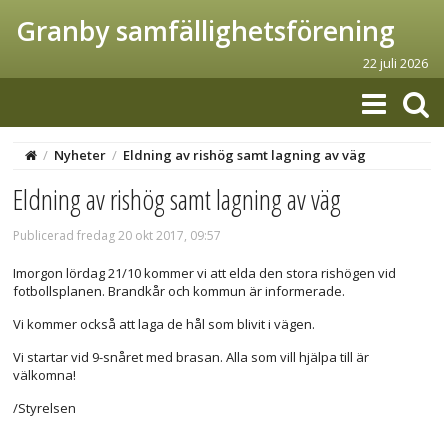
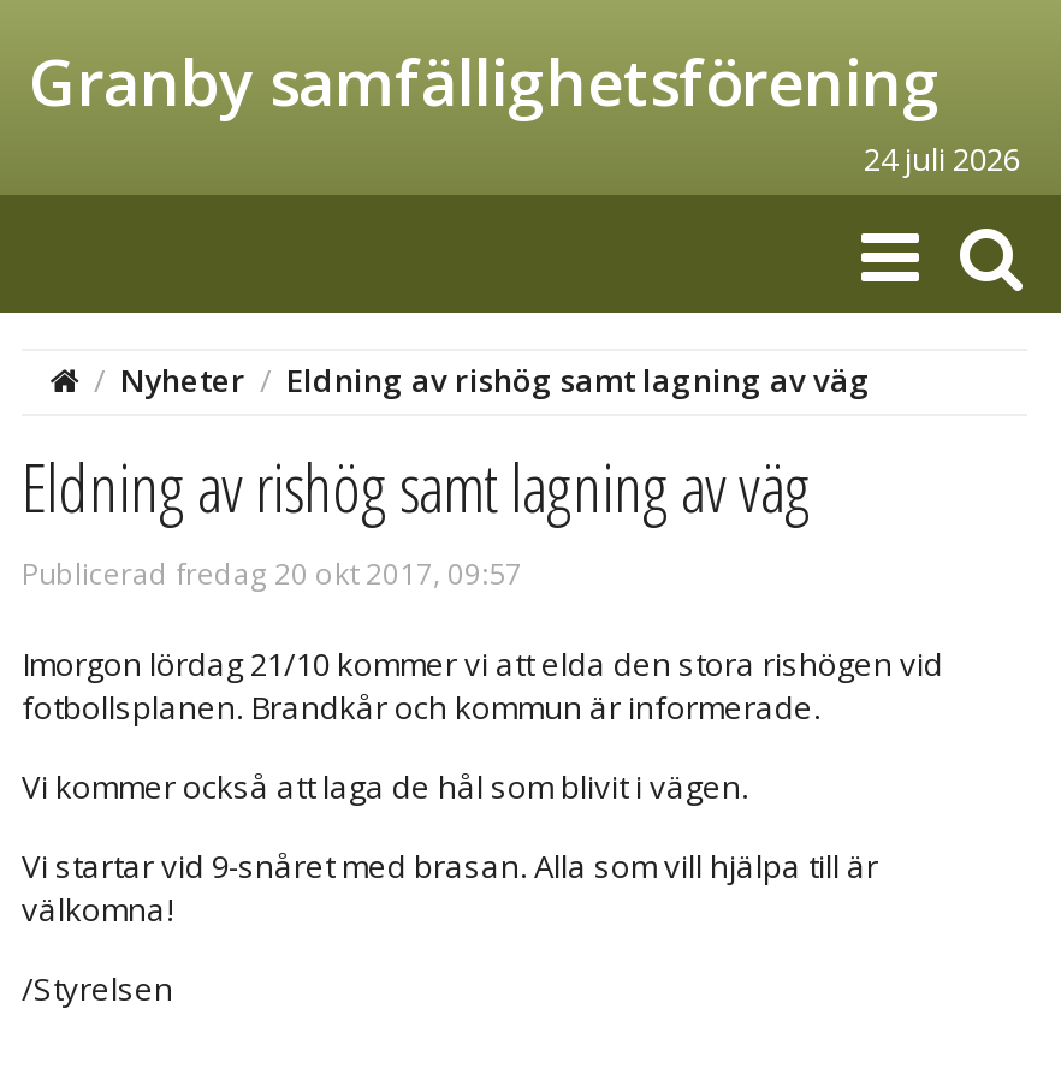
- 22 juli 2026
+ 24 juli 2026
